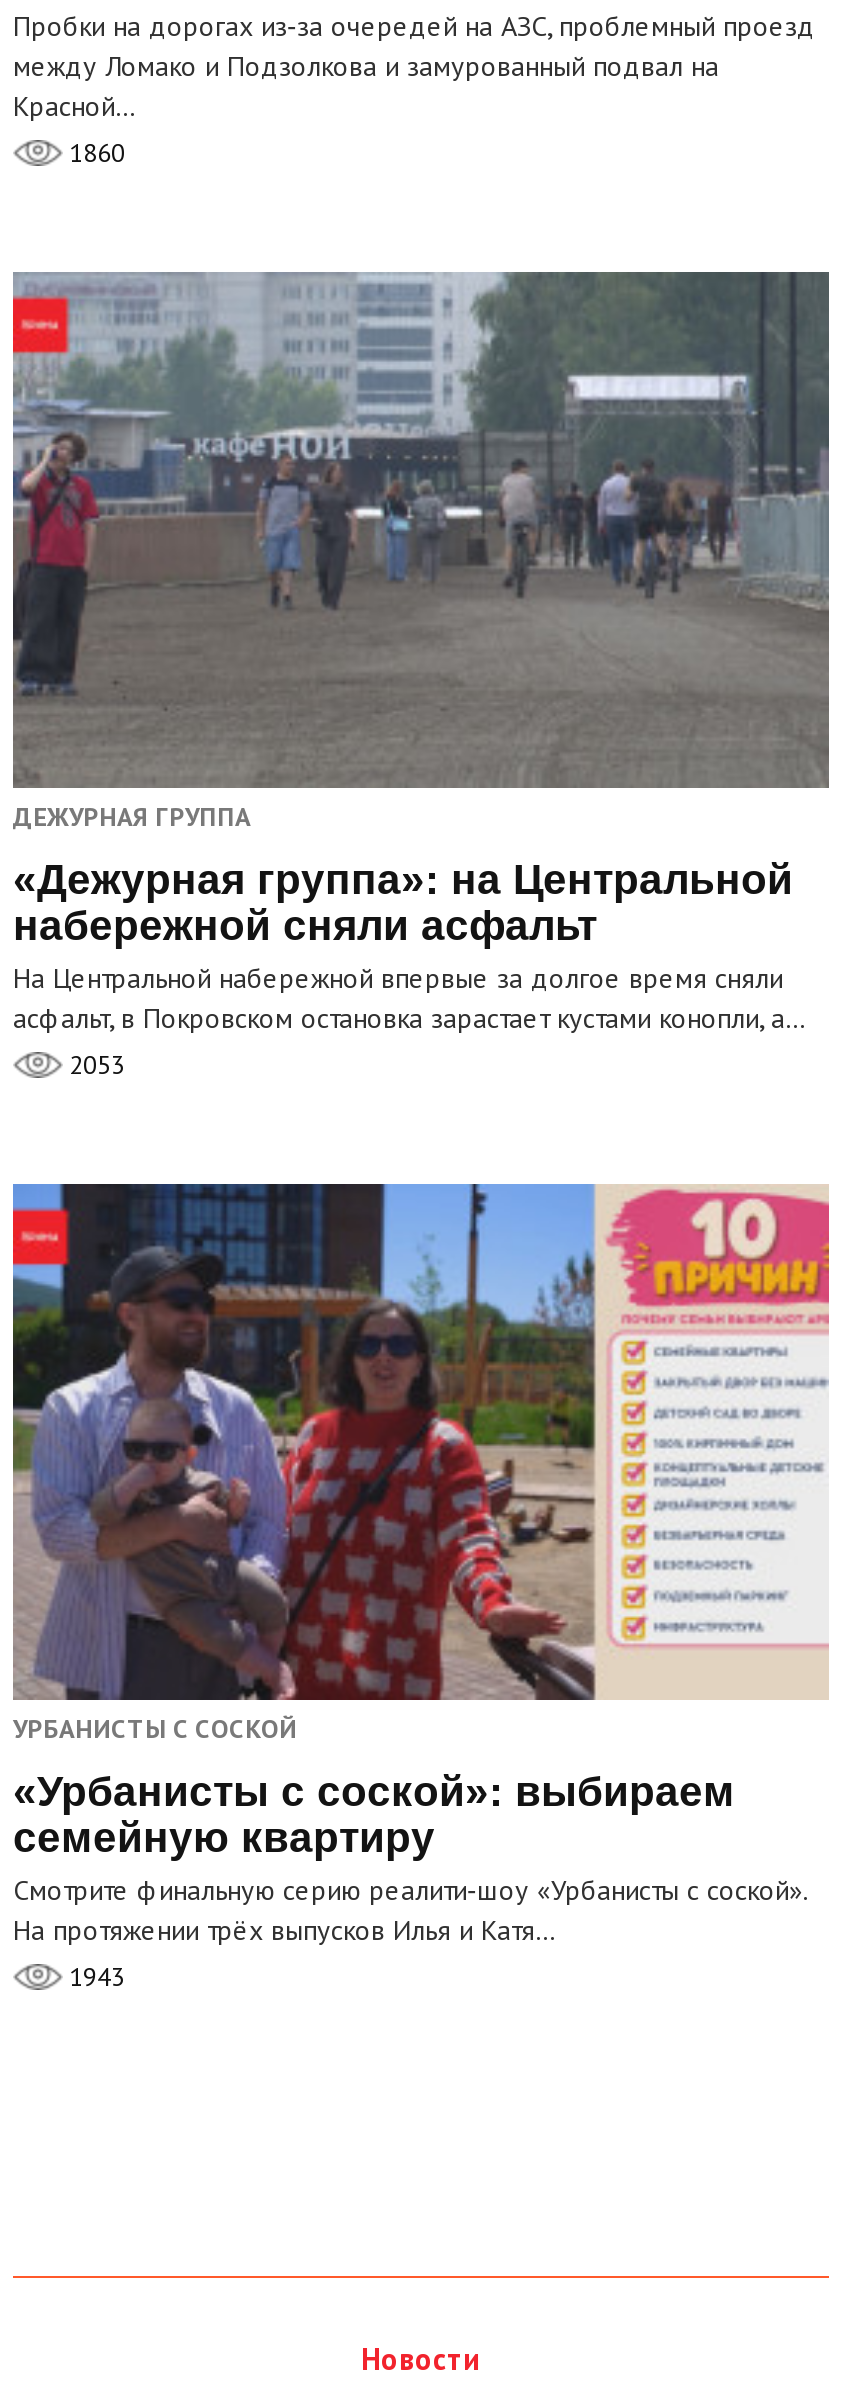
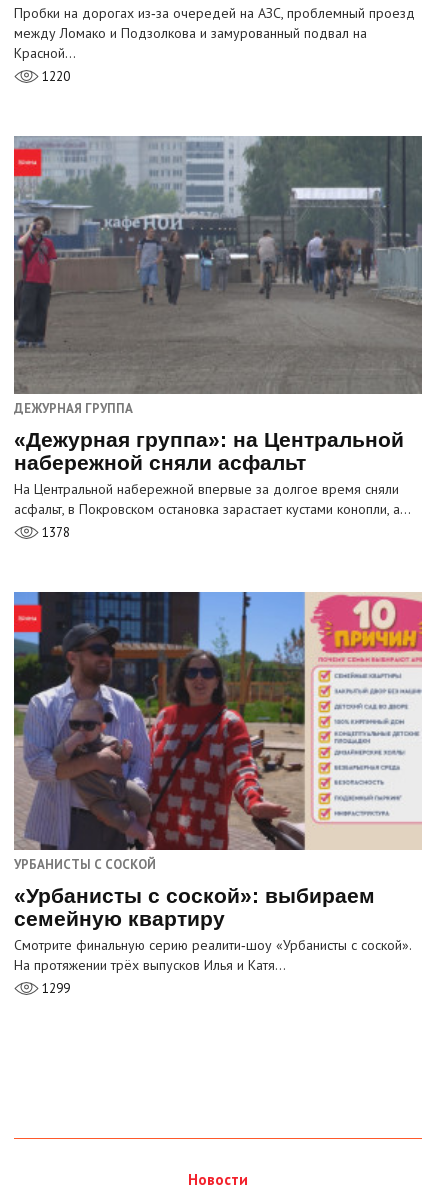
- 1860
+ 1220

- 2053
+ 1378

- 1943
+ 1299
